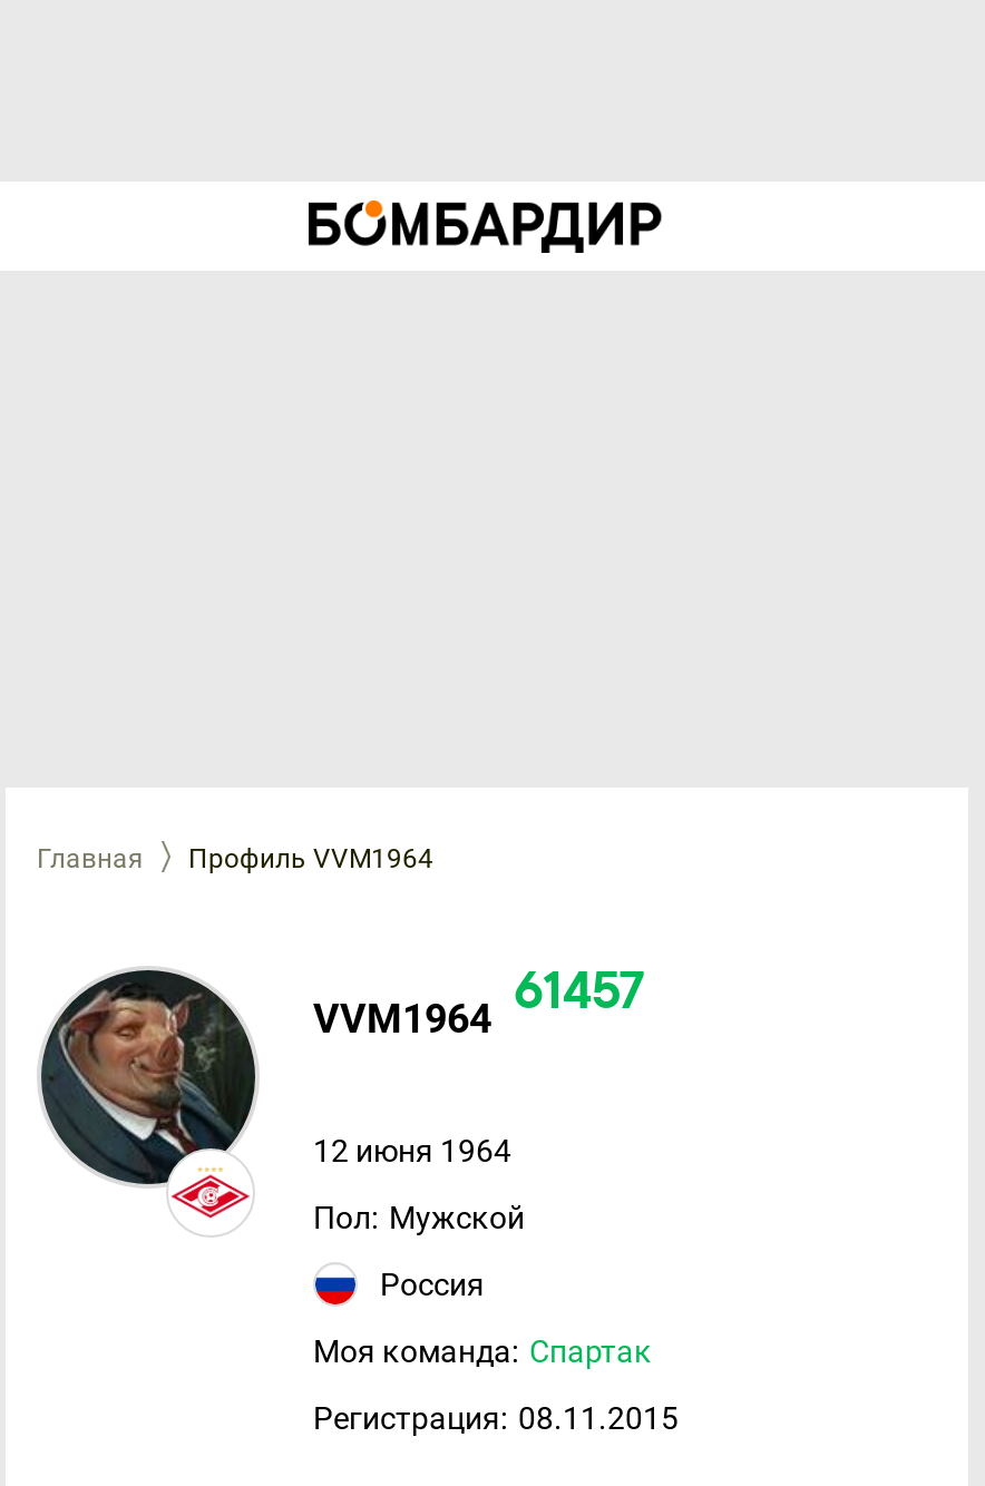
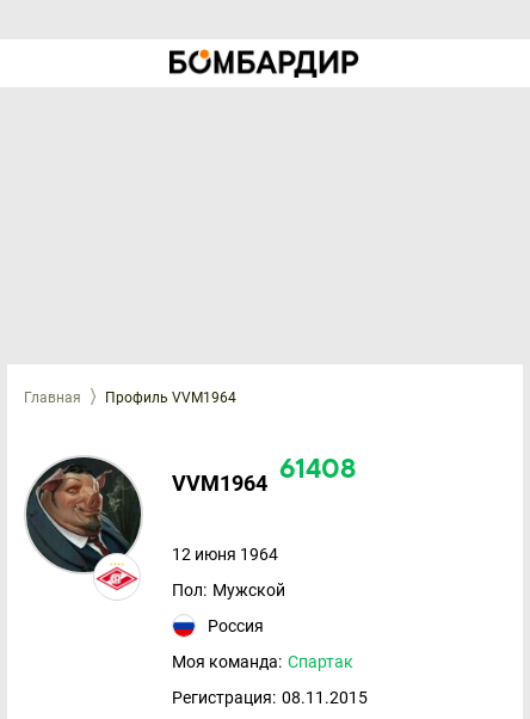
- VVM1964 61457
+ VVM1964 61408
